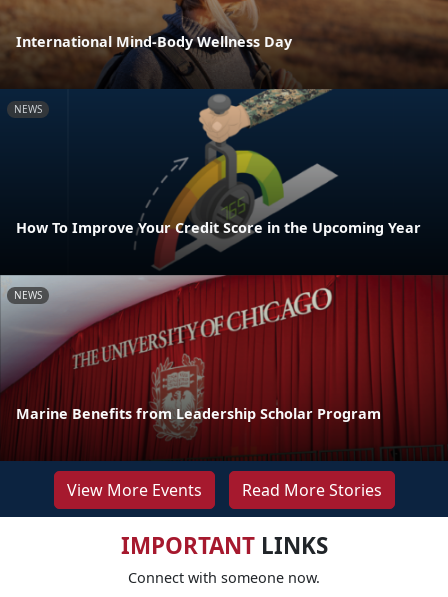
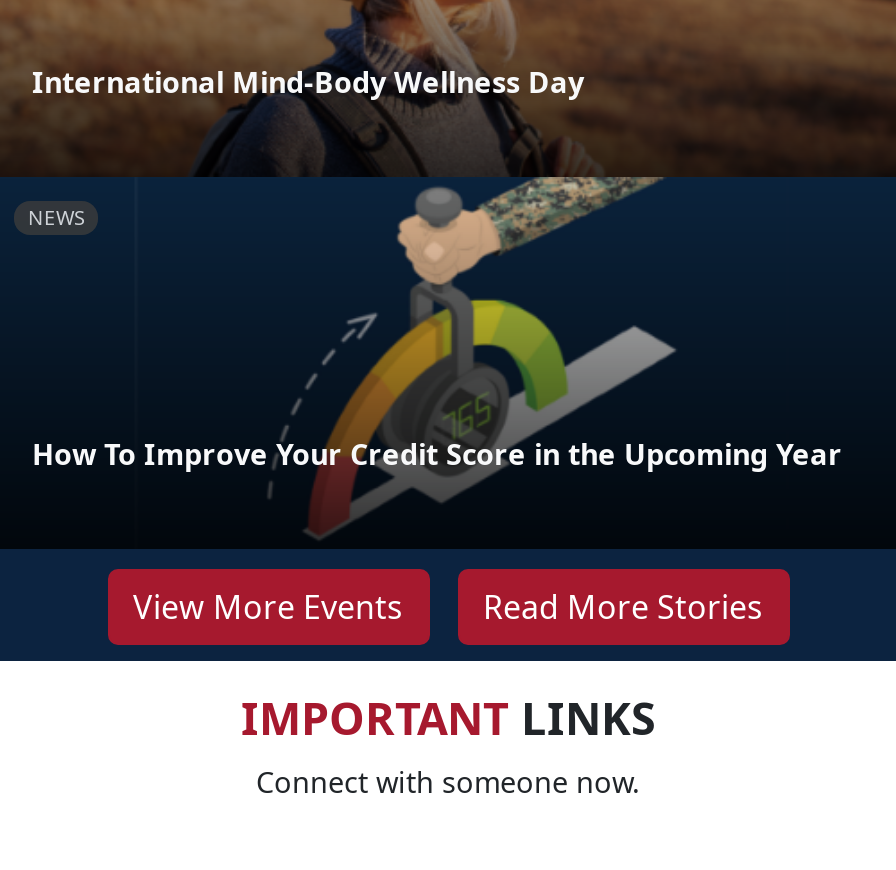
- [image]
- NEWS

- Marine Benefits from Leadership Scholar Program
